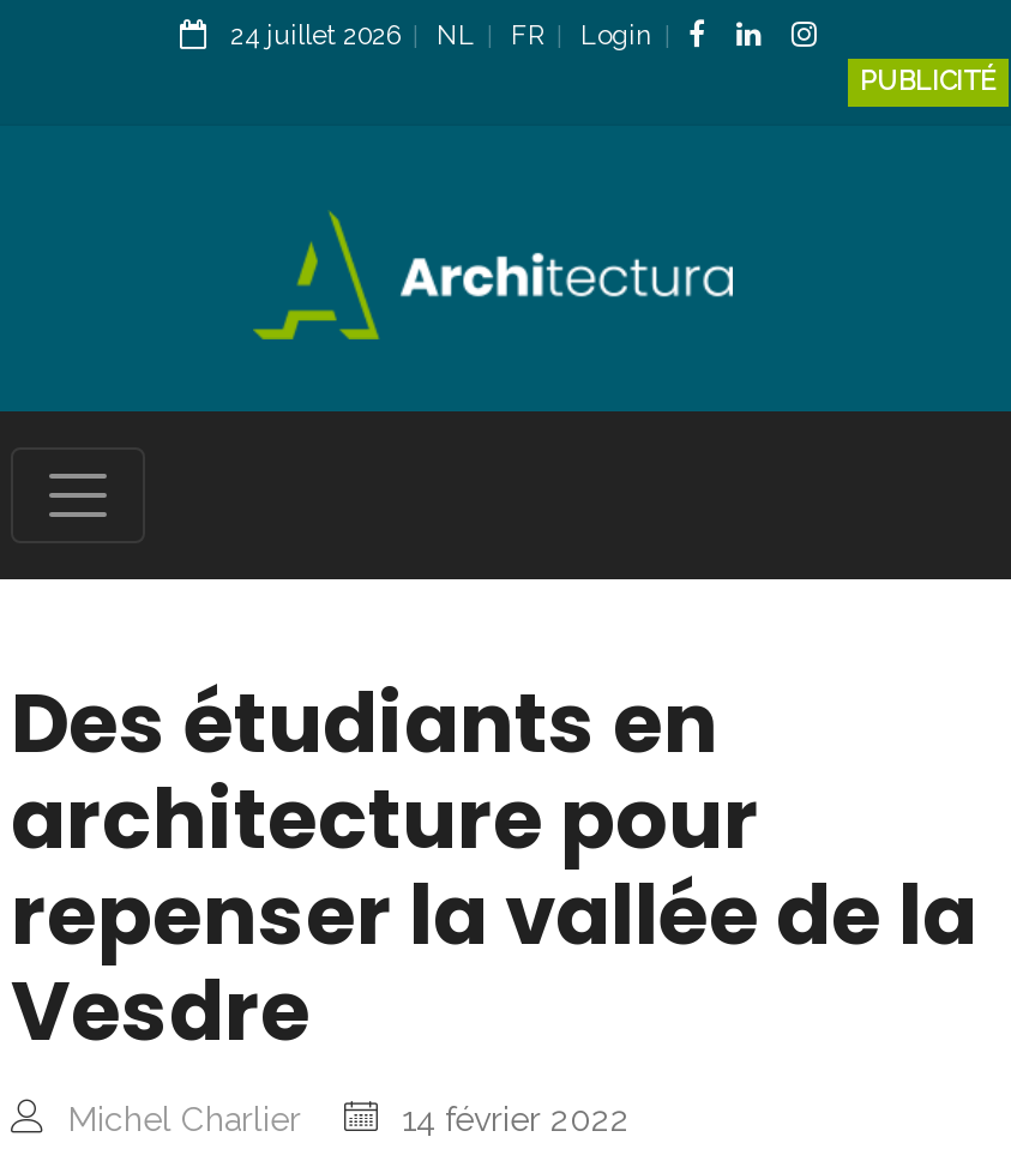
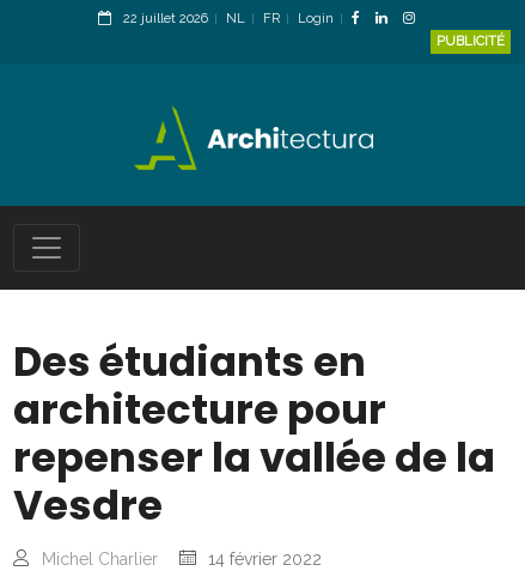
- 24 juillet 2026 NL FR Login
+ 22 juillet 2026 NL FR Login
